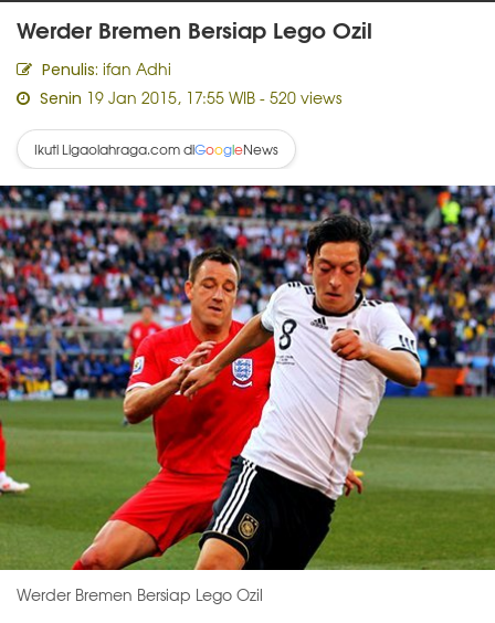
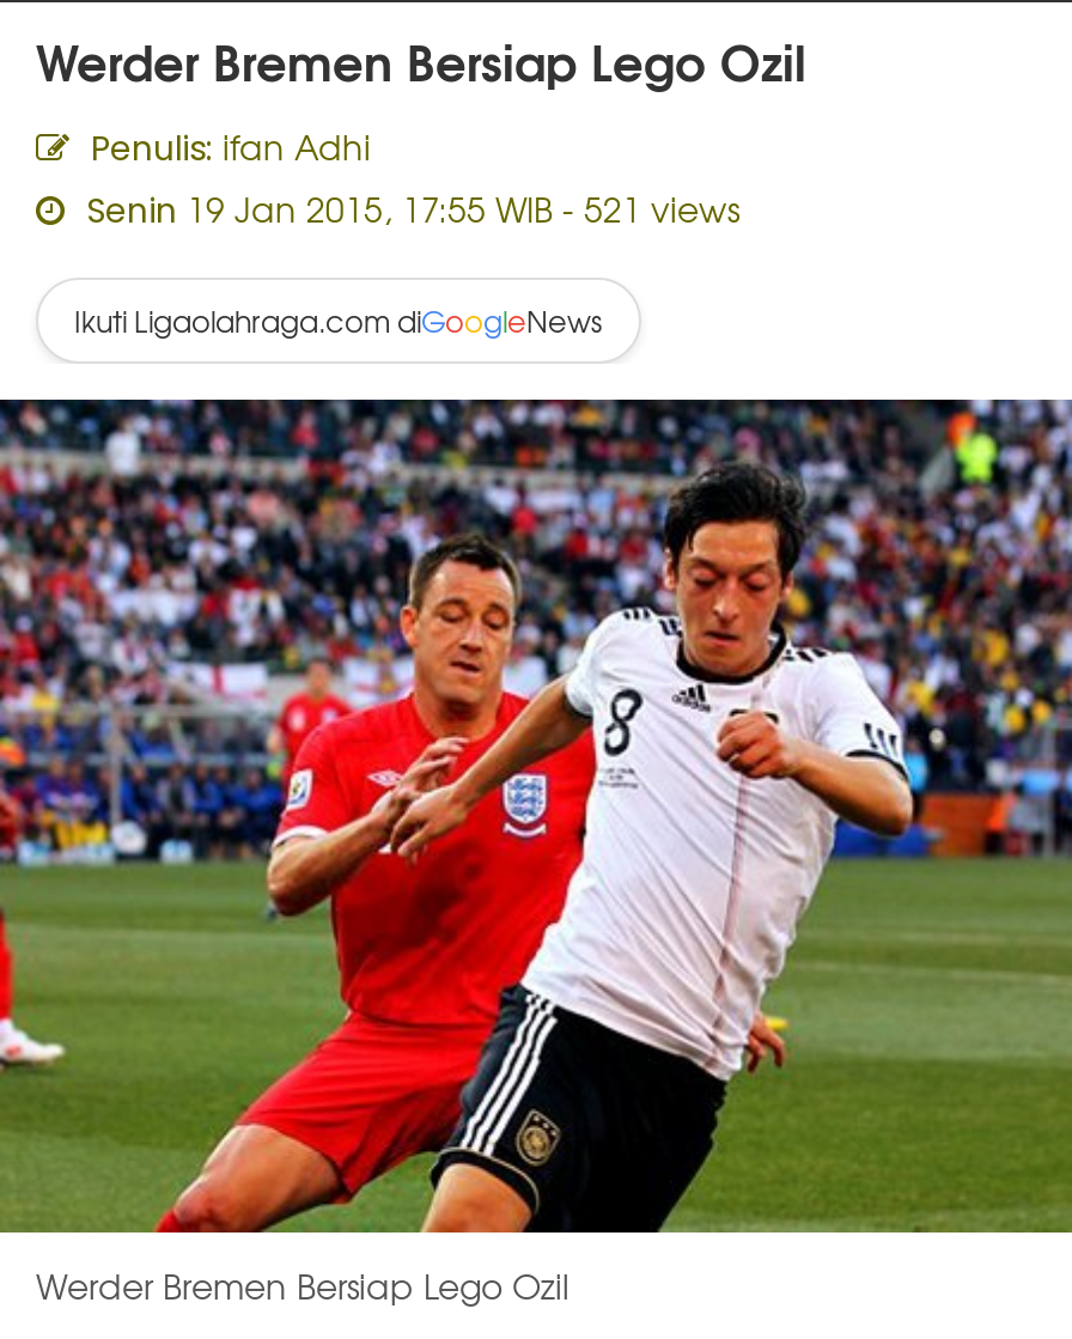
- Senin 19 Jan 2015, 17:55 WIB - 520 views
+ Senin 19 Jan 2015, 17:55 WIB - 521 views
